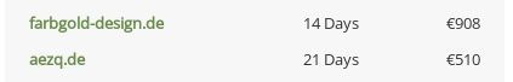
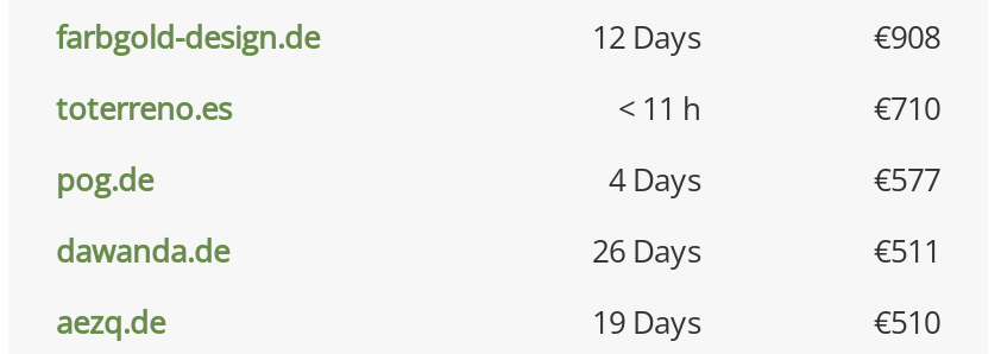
- 14 Days
+ 12 Days

+ toterreno.es
+ < 11 h
+ €710
+ pog.de
+ 4 Days
+ €577
+ dawanda.de
+ 26 Days
+ €511

- 21 Days
+ 19 Days
